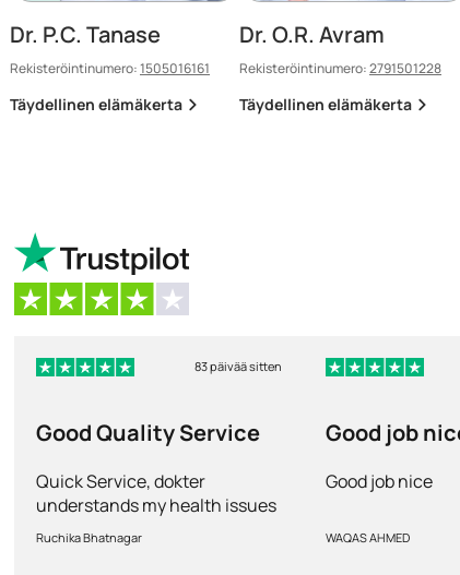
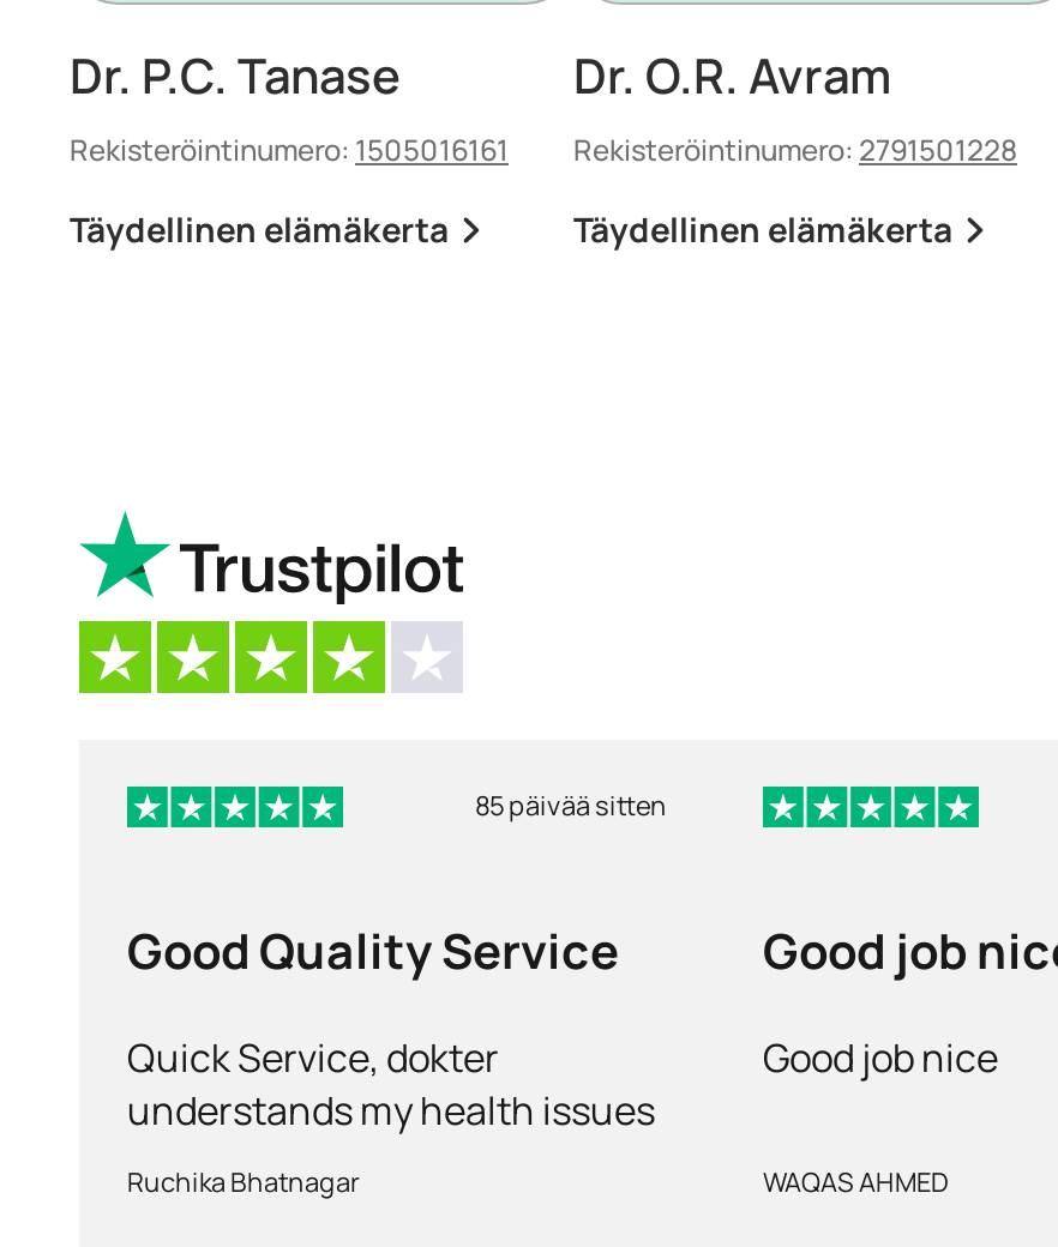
- 83 päivää sitten
+ 85 päivää sitten
